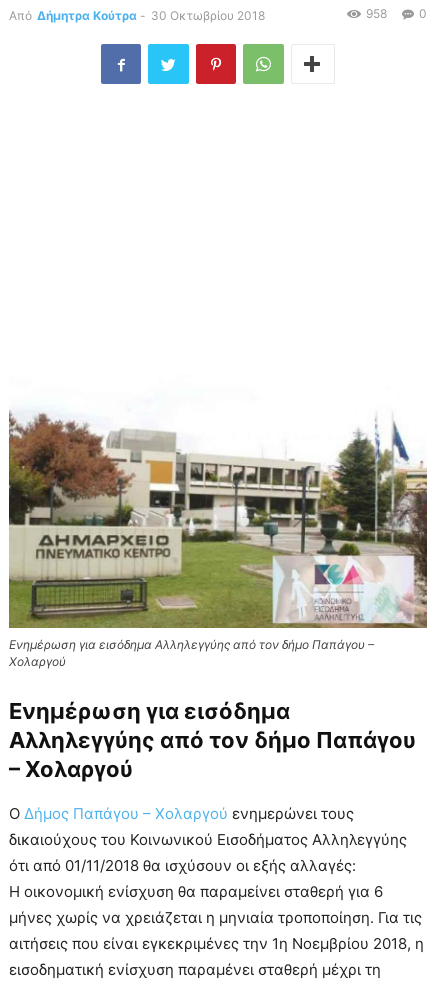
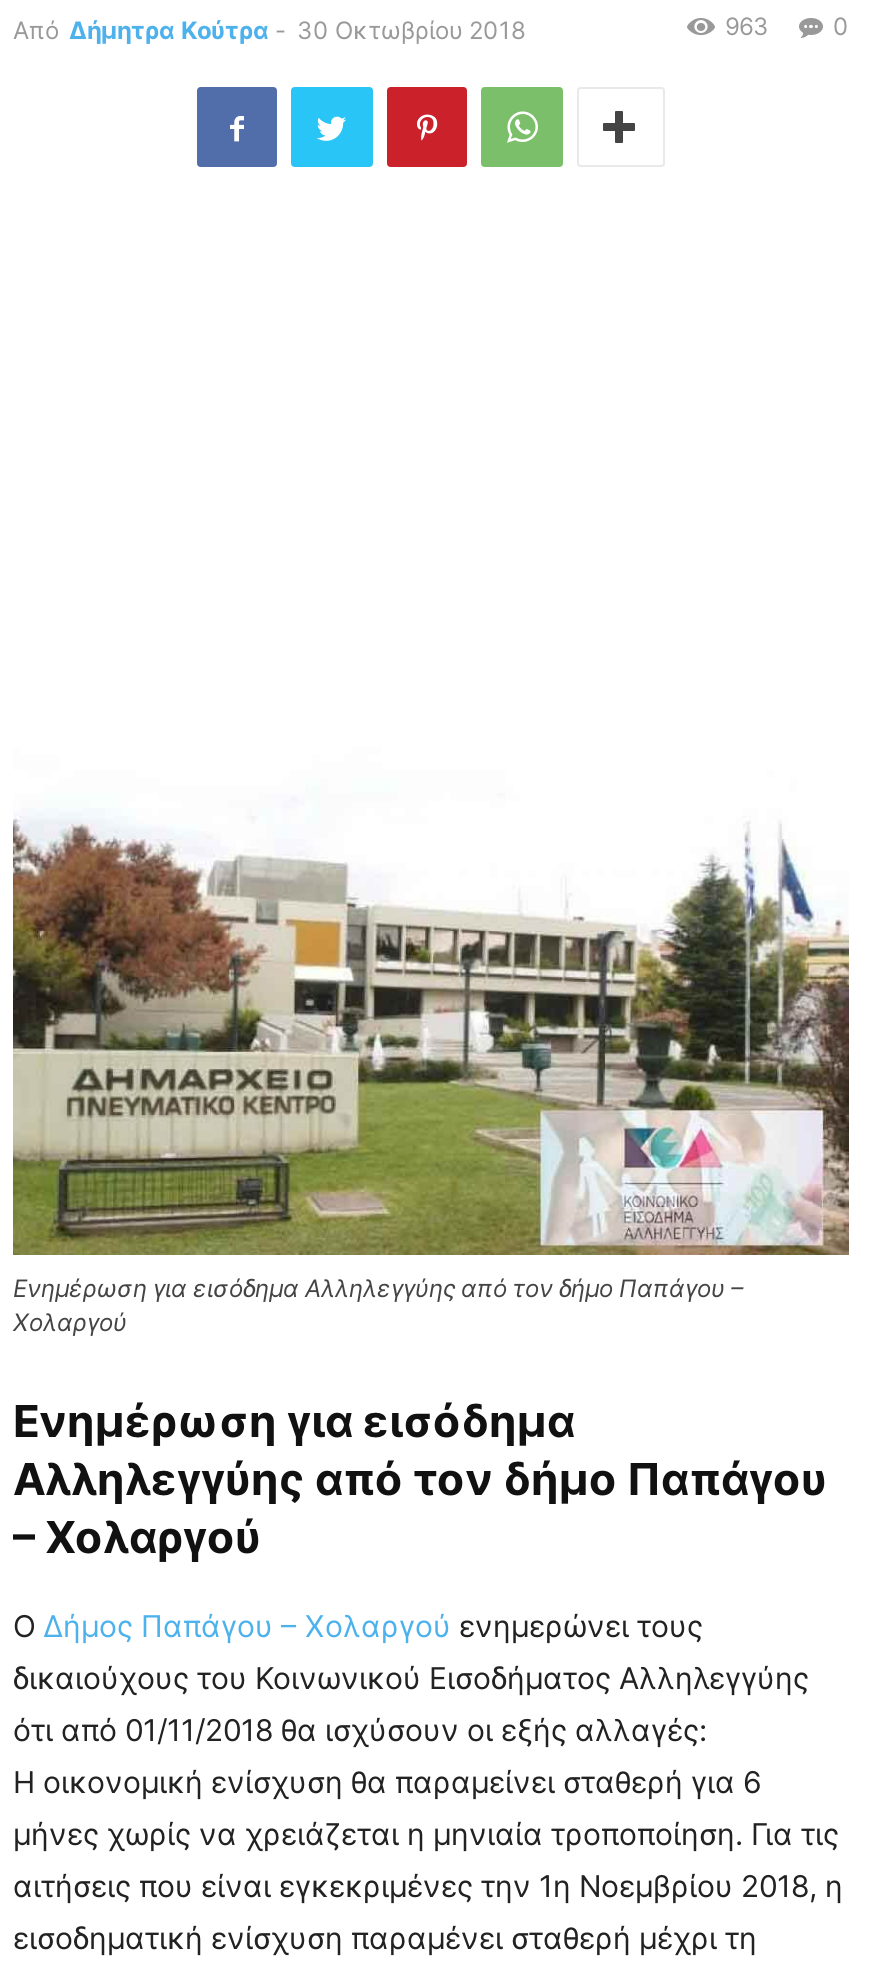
- 958
+ 963
